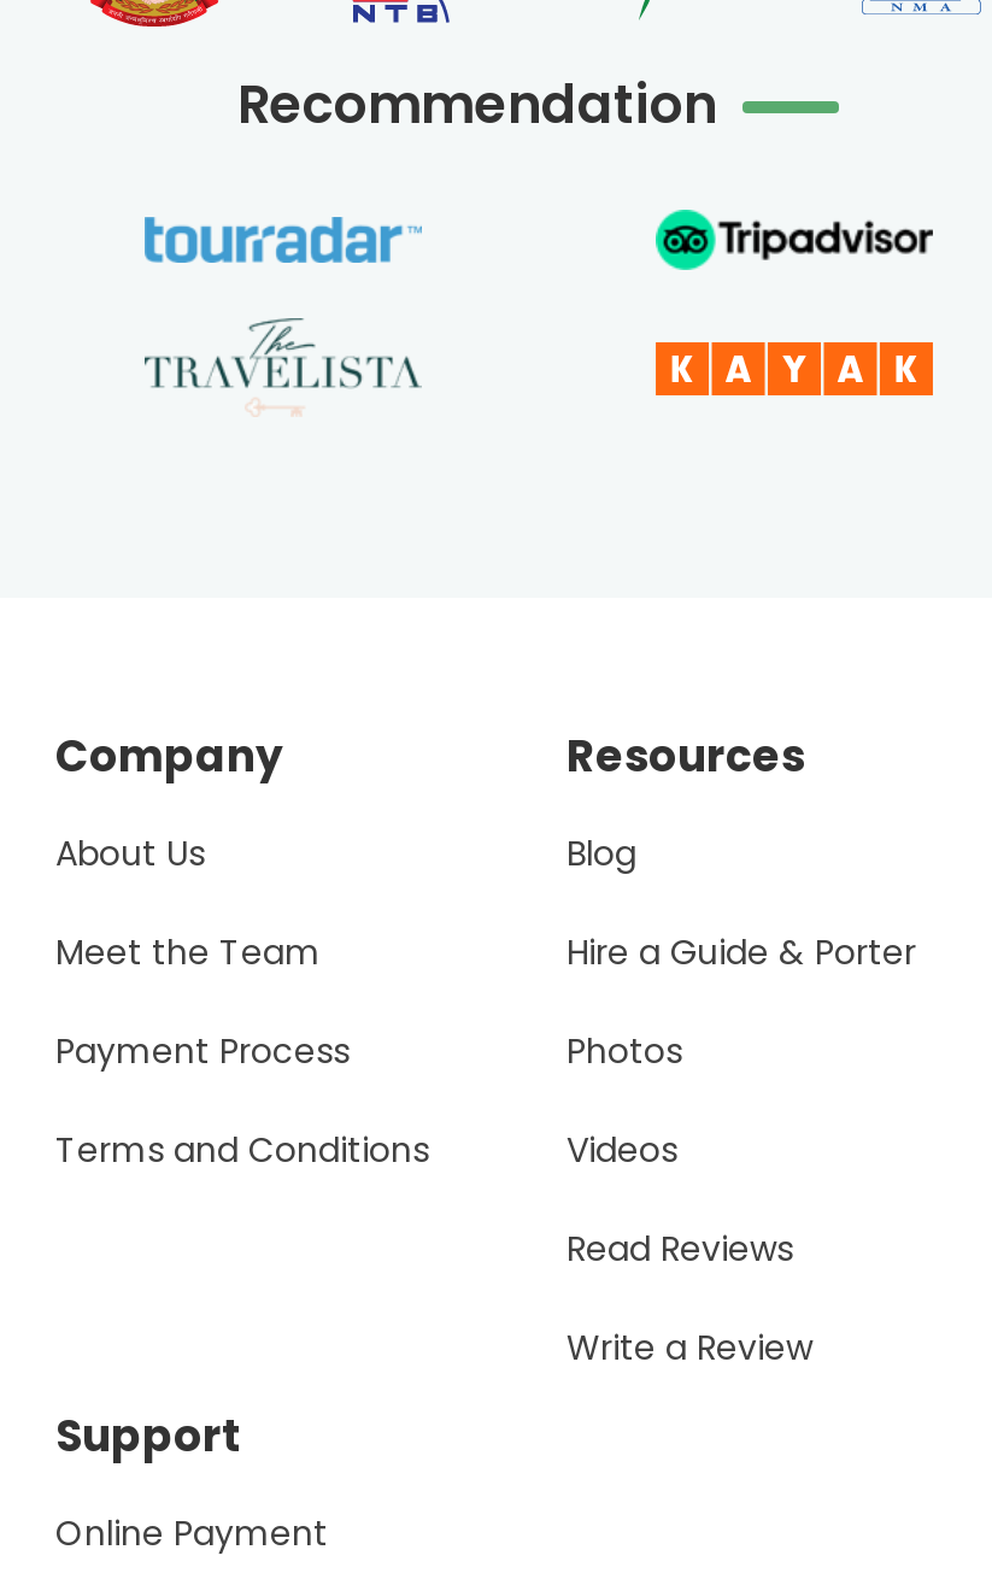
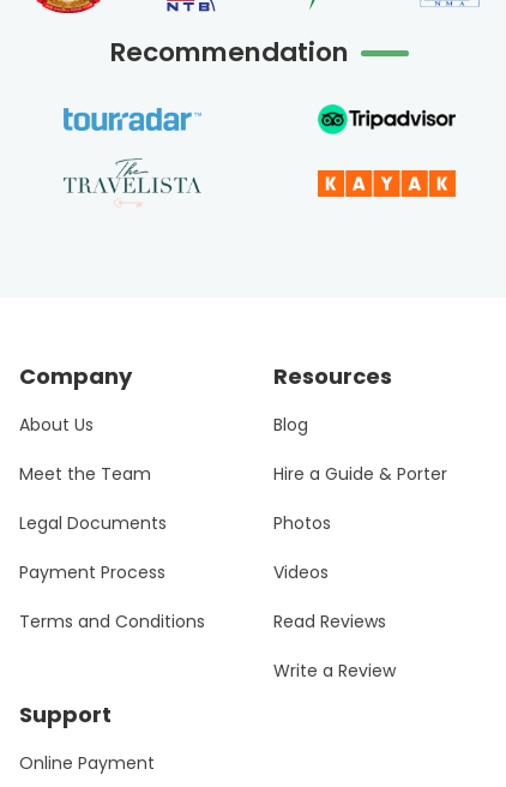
moved down: Payment Process | Terms and Conditions

+ Legal Documents
